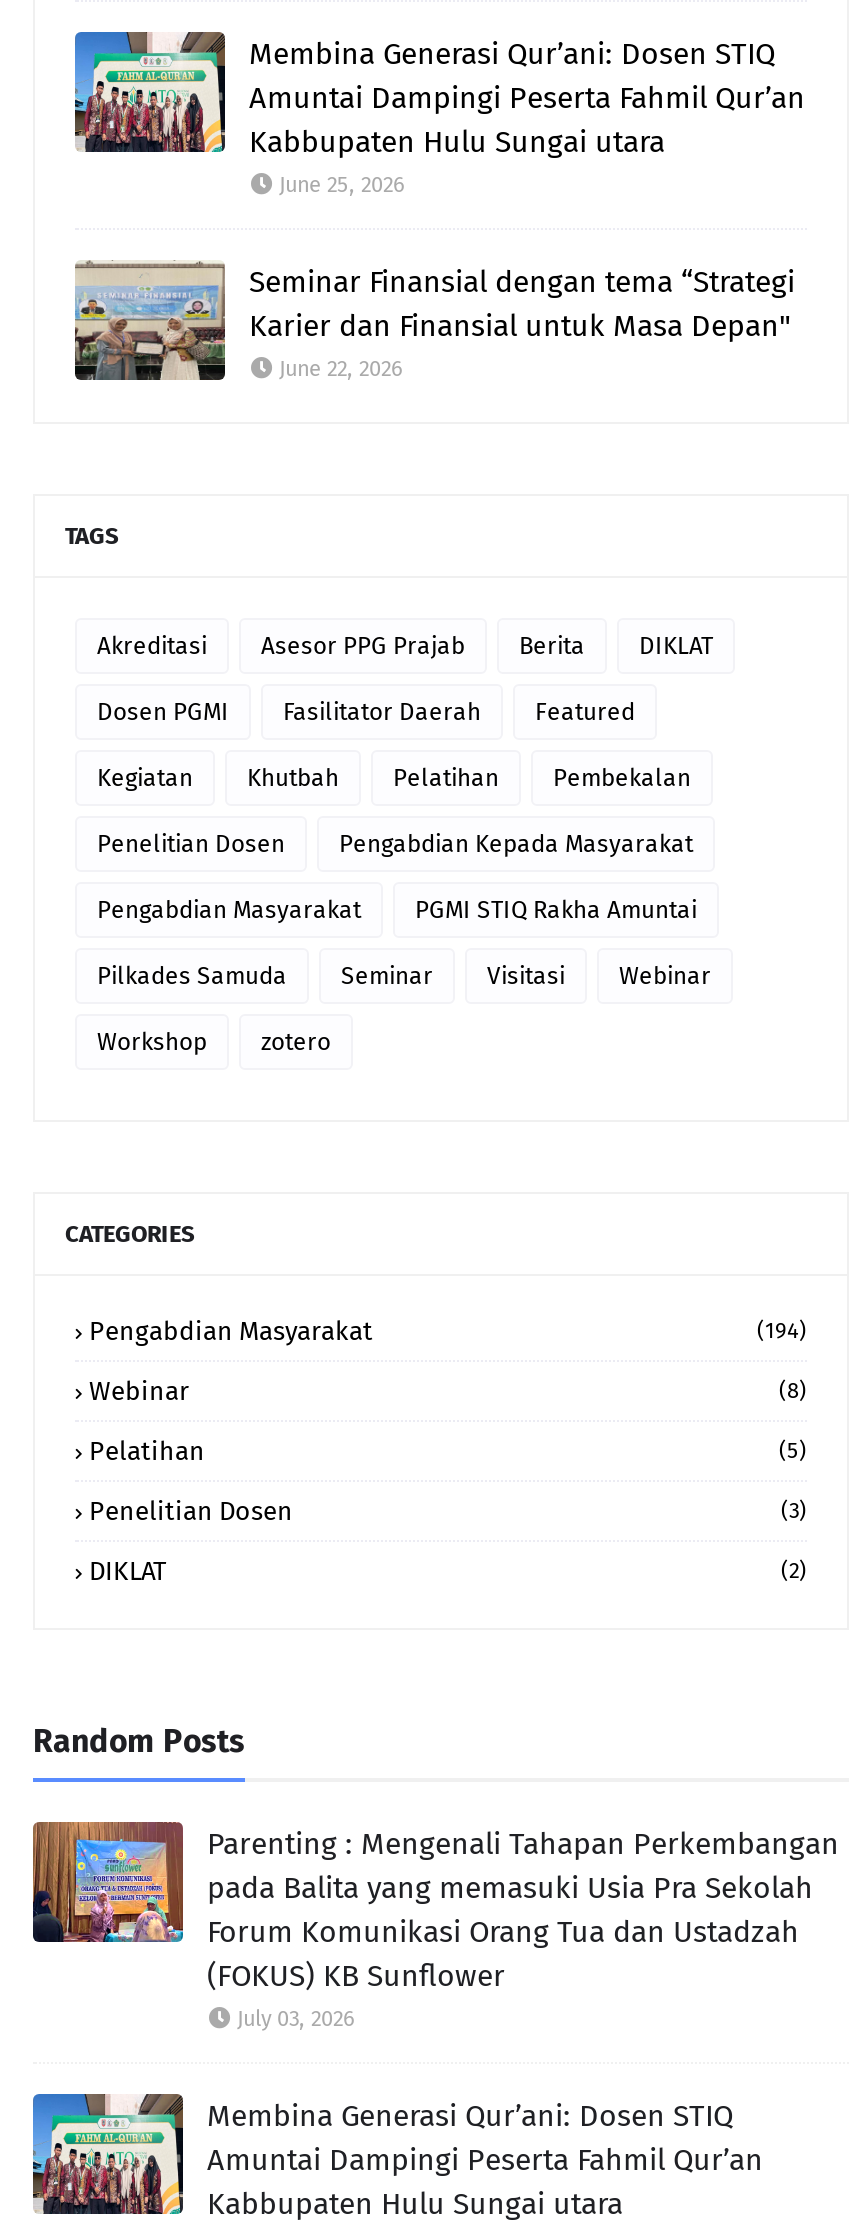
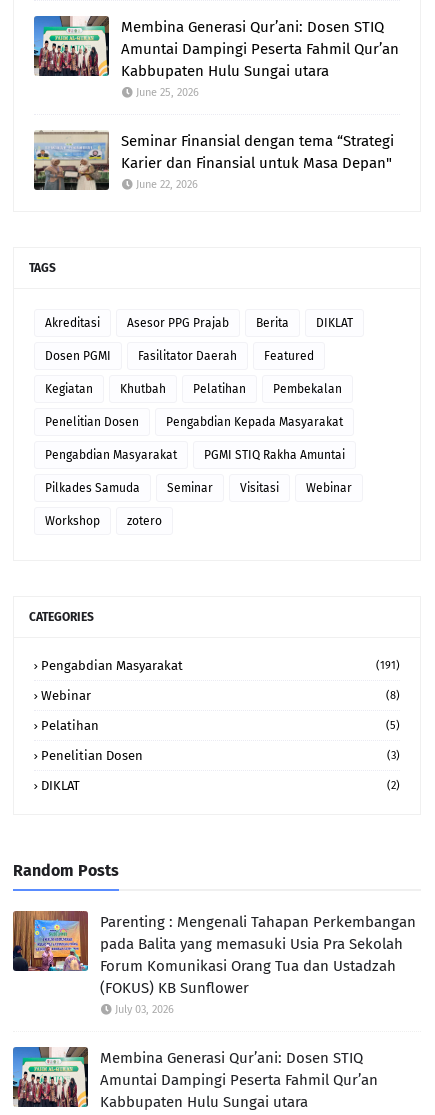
- (194)
+ (191)
